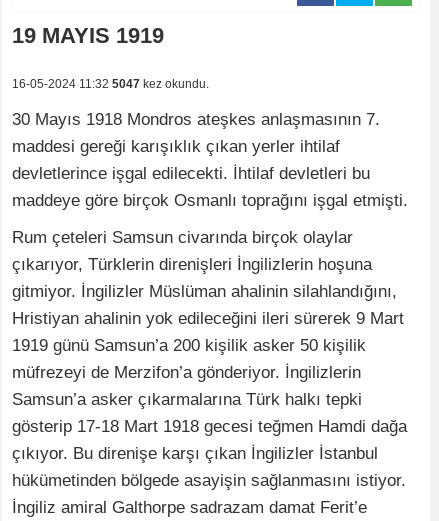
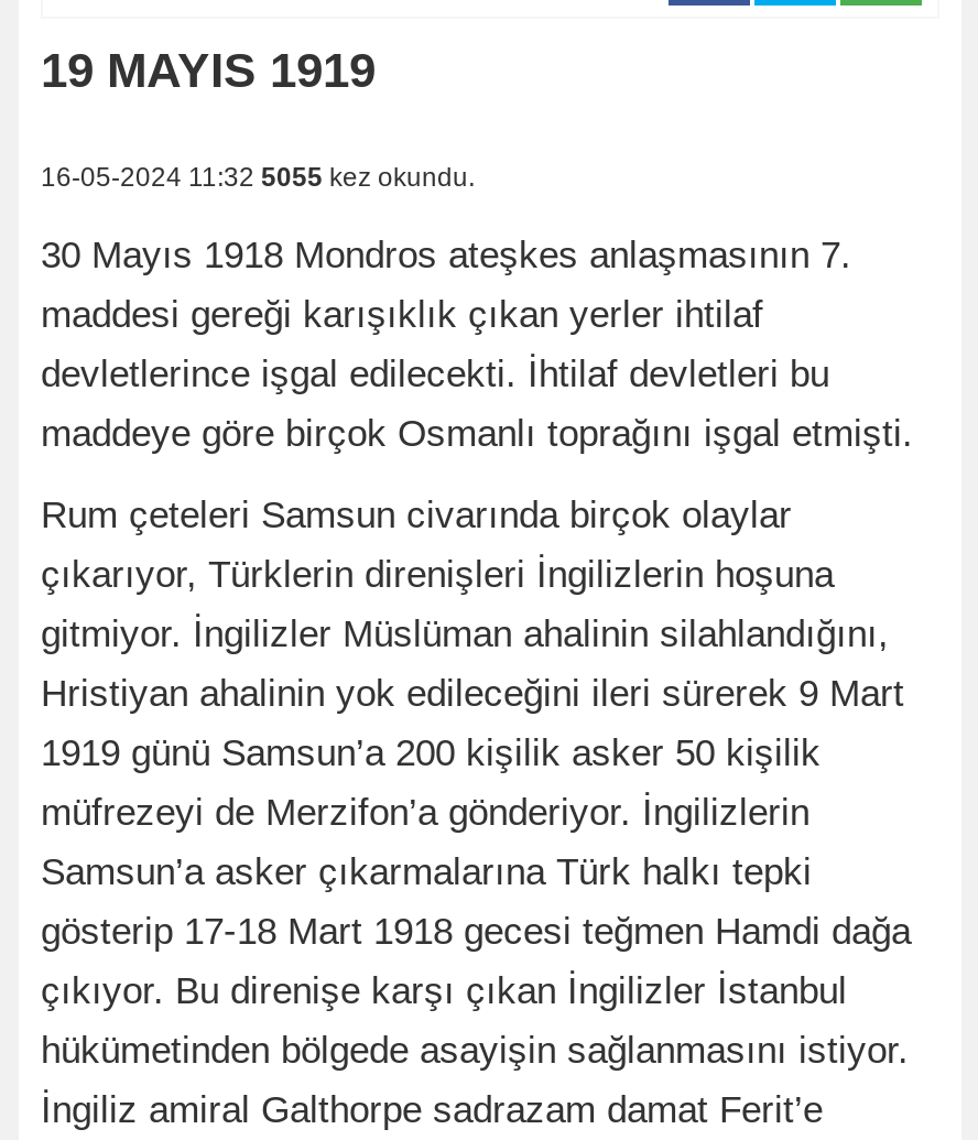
- 16-05-2024 11:32 5047 kez okundu.
+ 16-05-2024 11:32 5055 kez okundu.
